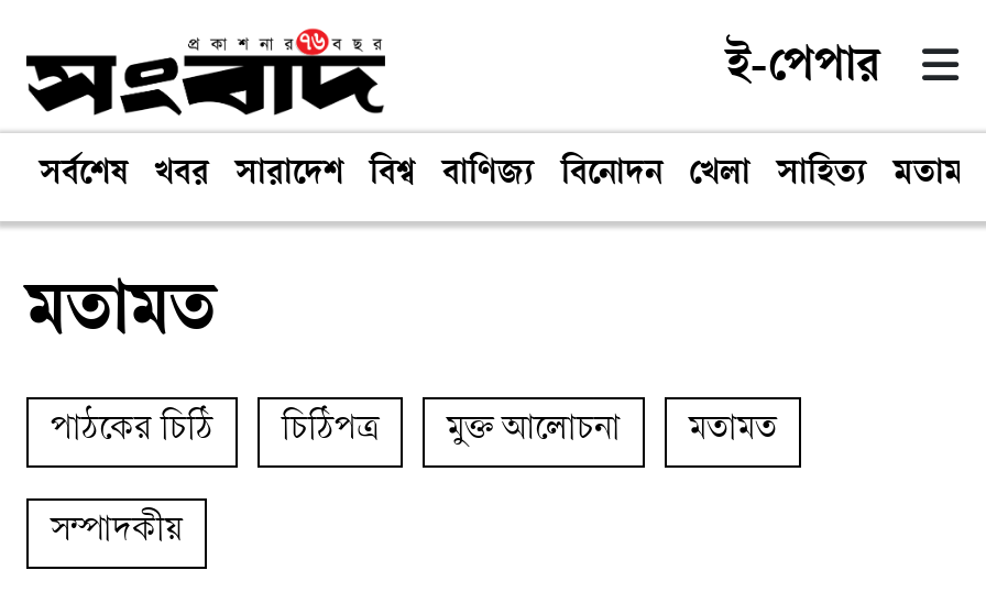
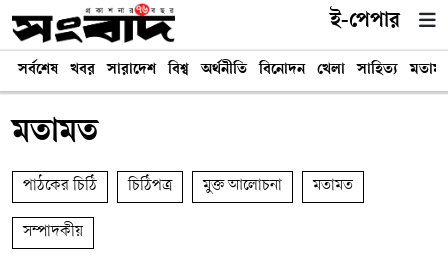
- বাণিজ্য
+ অর্থনীতি
